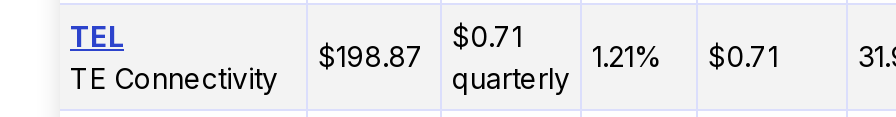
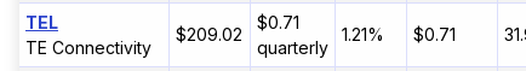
- $198.87
+ $209.02
